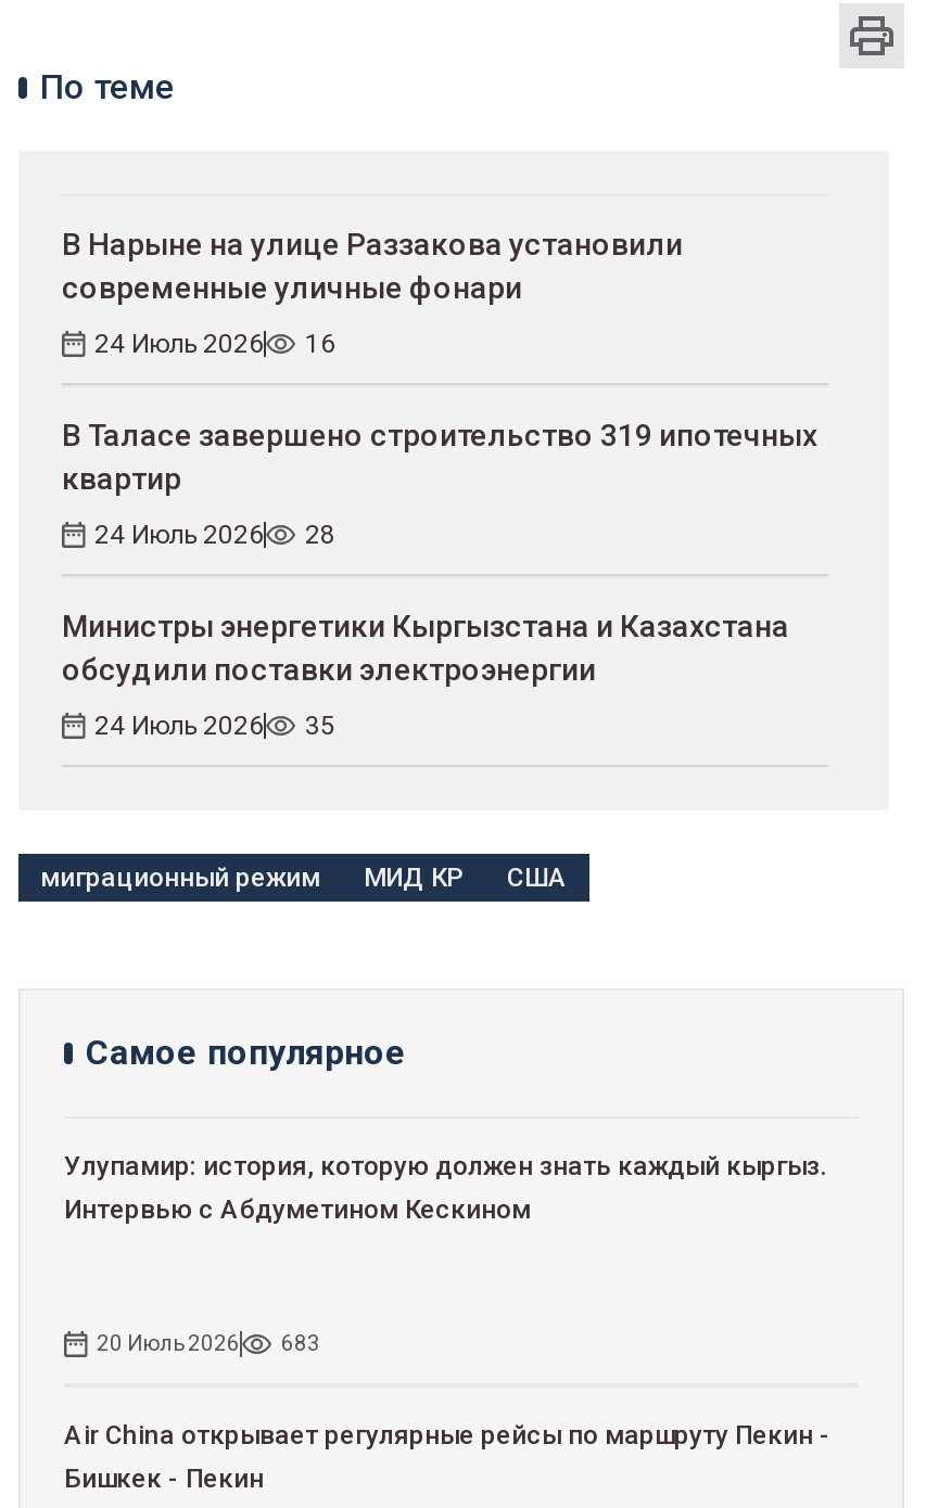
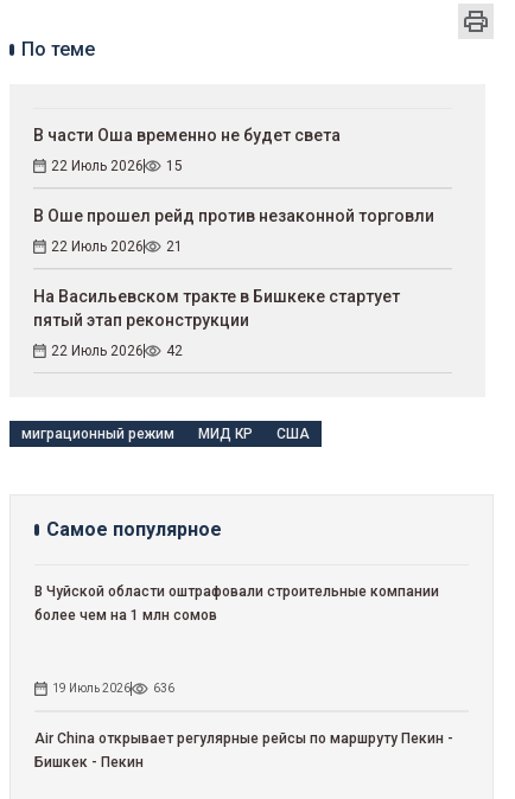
- В Нарыне на улице Раззакова установили
- современные уличные фонари
+ В части Оша временно не будет света

- 24 Июль 2026
- 16
+ 22 Июль 2026
+ 15

- В Таласе завершено строительство 319 ипотечных
- квартир
+ В Оше прошел рейд против незаконной торговли

- 24 Июль 2026
- 28
+ 22 Июль 2026
+ 21

- Министры энергетики Кыргызстана и Казахстана
- обсудили поставки электроэнергии
+ На Васильевском тракте в Бишкеке стартует
+ пятый этап реконструкции

- 24 Июль 2026
- 35
+ 22 Июль 2026
+ 42

- Самое популярное
+ Cамое популярное

- Улупамир: история, которую должен знать каждый кыргыз.
- Интервью с Абдуметином Кескином
+ В Чуйской области оштрафовали строительные компании
+ более чем на 1 млн сомов

- 20 Июль 2026
- 683
+ 19 Июль 2026
+ 636
